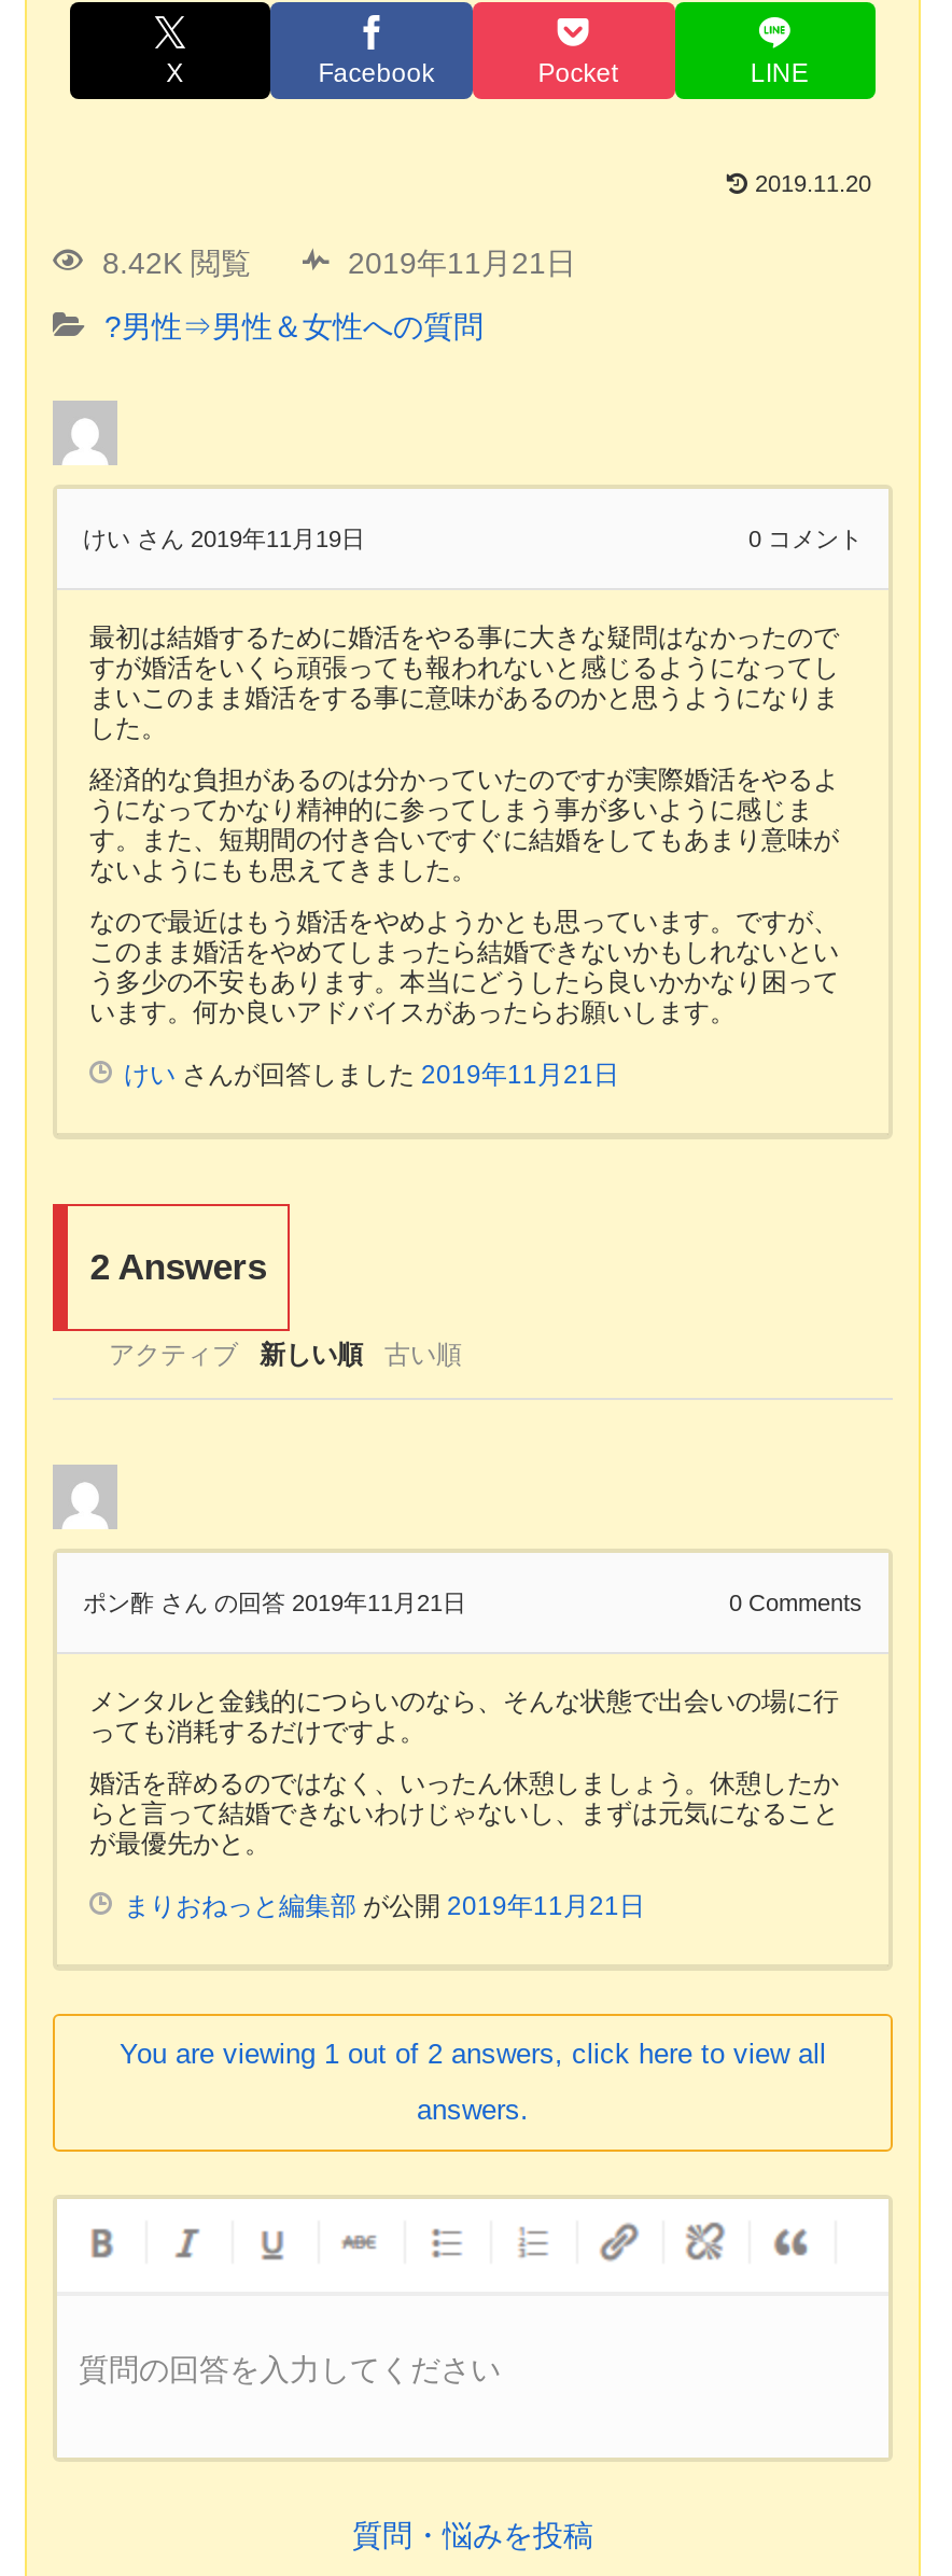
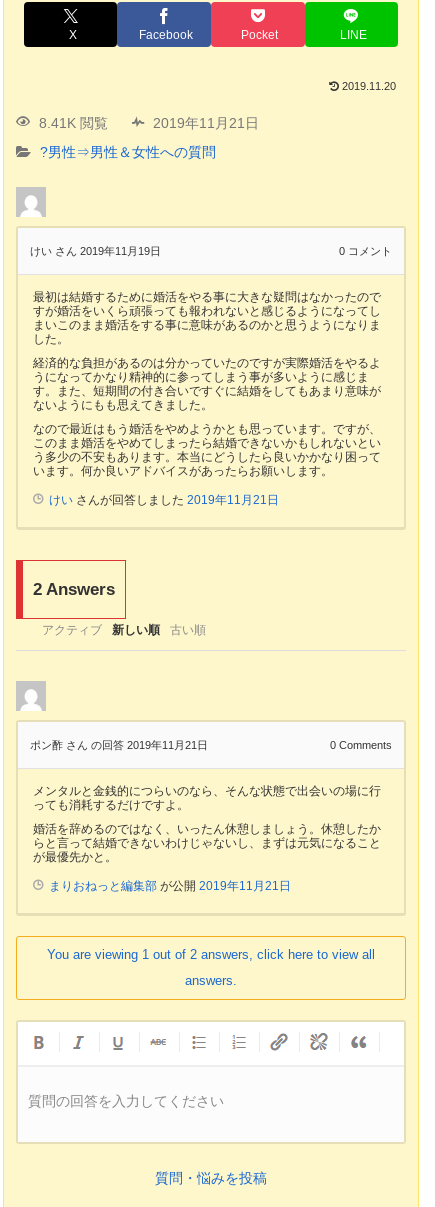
- 8.42K 閲覧
+ 8.41K 閲覧
